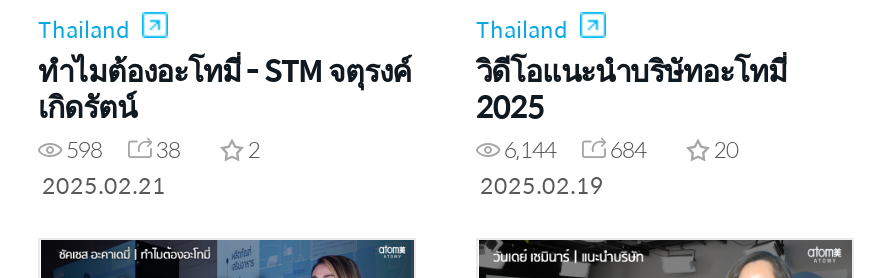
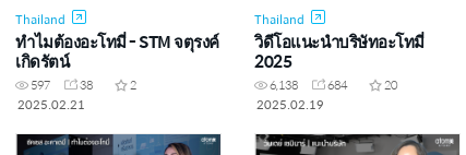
- 598 38 2
+ 597 38 2

- 6,144 684 20
+ 6,138 684 20
